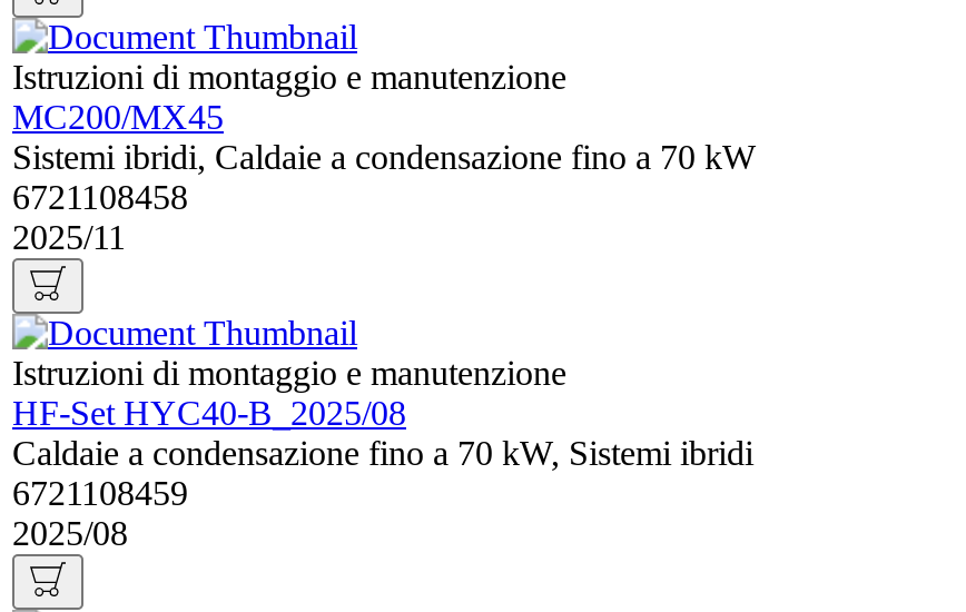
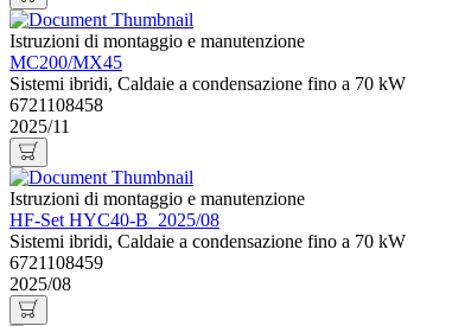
- Caldaie a condensazione fino a 70 kW, Sistemi ibridi
+ Sistemi ibridi, Caldaie a condensazione fino a 70 kW
